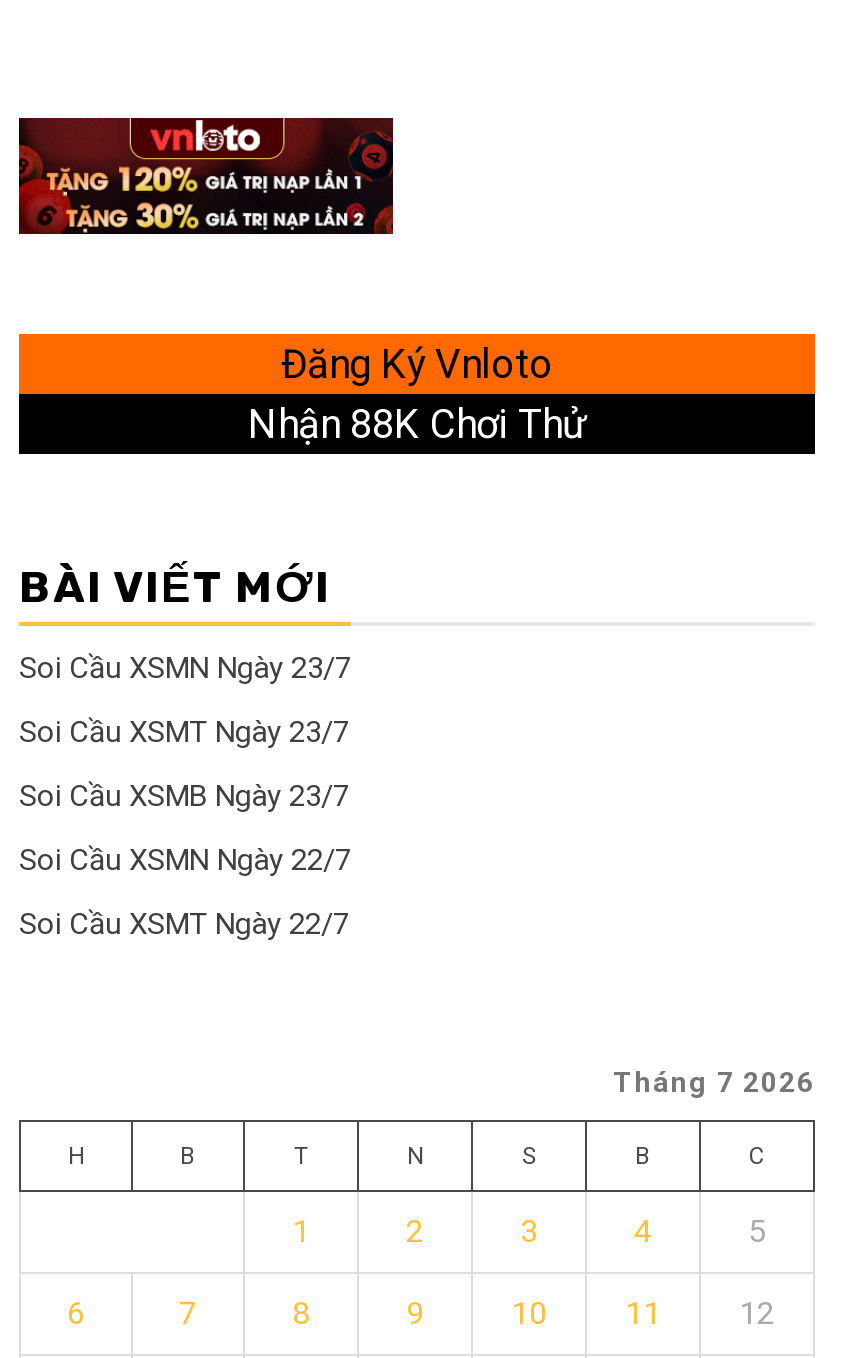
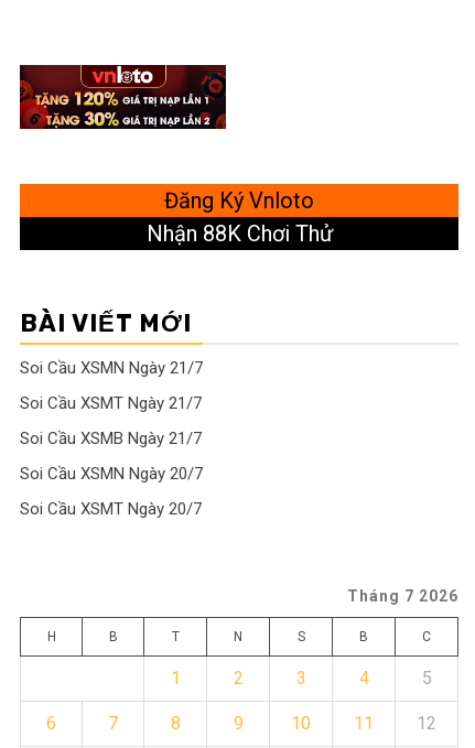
- Soi Cầu XSMN Ngày 23/7
+ Soi Cầu XSMN Ngày 21/7

- Soi Cầu XSMT Ngày 23/7
+ Soi Cầu XSMT Ngày 21/7

- Soi Cầu XSMB Ngày 23/7
+ Soi Cầu XSMB Ngày 21/7

- Soi Cầu XSMN Ngày 22/7
+ Soi Cầu XSMN Ngày 20/7

- Soi Cầu XSMT Ngày 22/7
+ Soi Cầu XSMT Ngày 20/7
